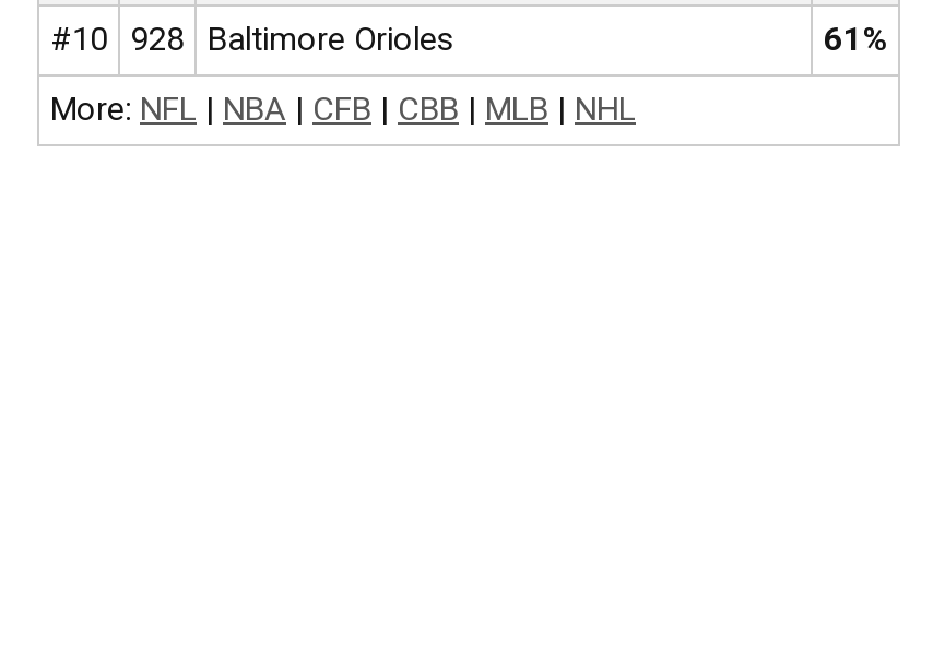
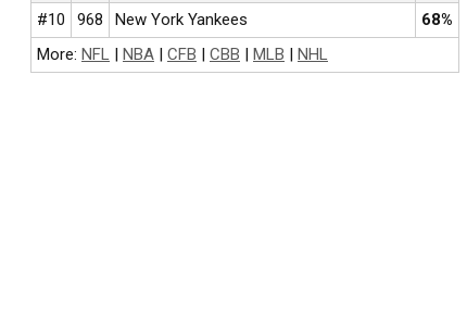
- 928
- Baltimore Orioles
- 61%
+ 968
+ New York Yankees
+ 68%
